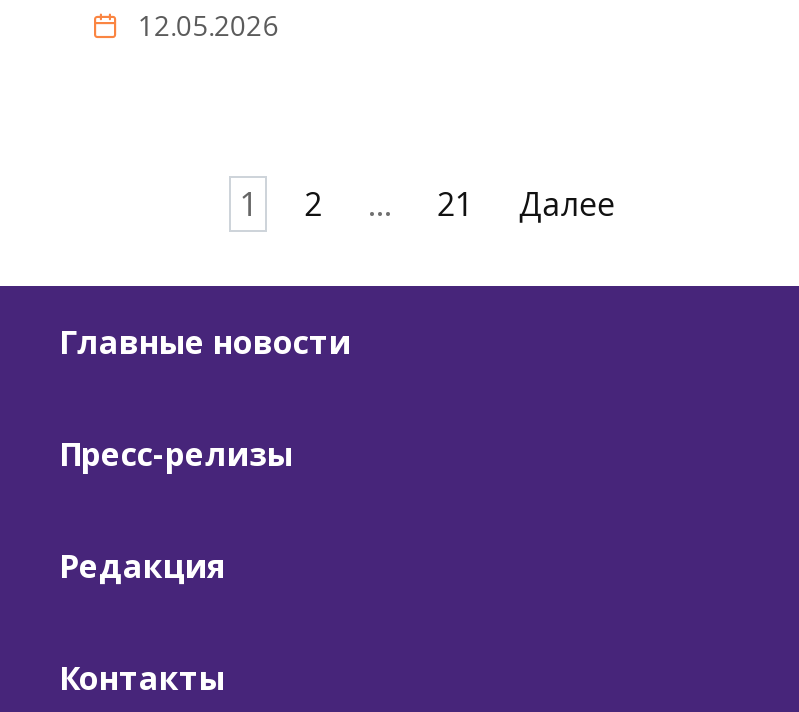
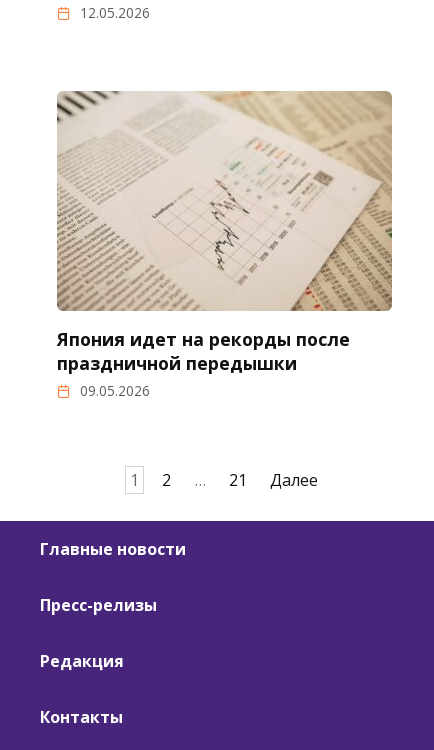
+ [image]
+ Япония идет на рекорды после
+ праздничной передышки
+ 09.05.2026
